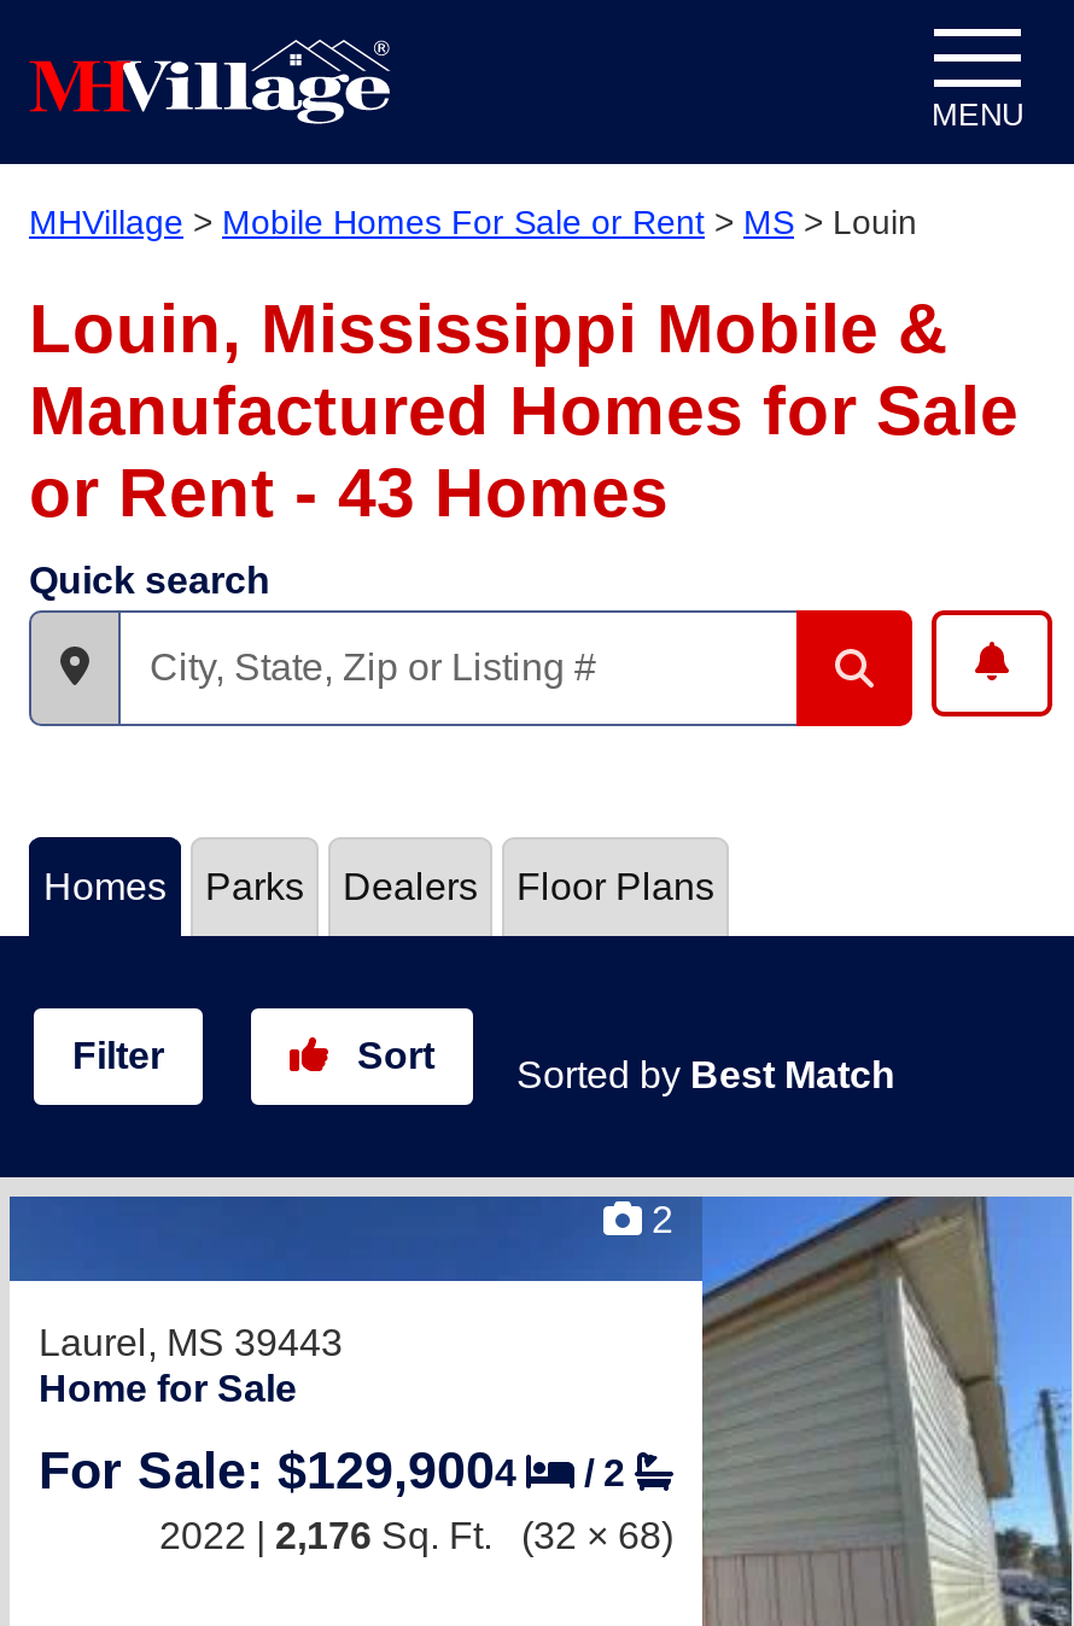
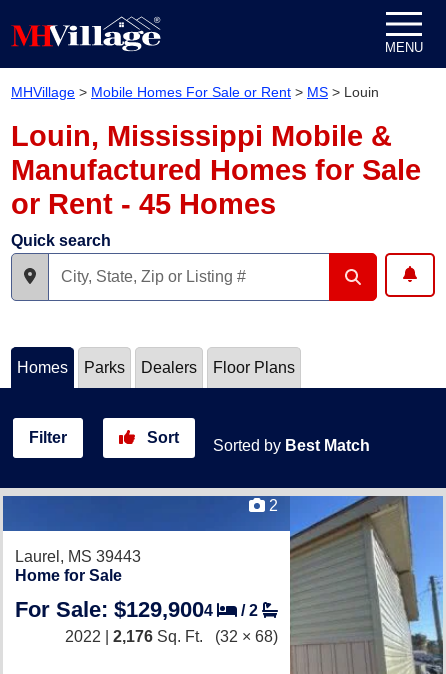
- or Rent - 43 Homes
+ or Rent - 45 Homes
